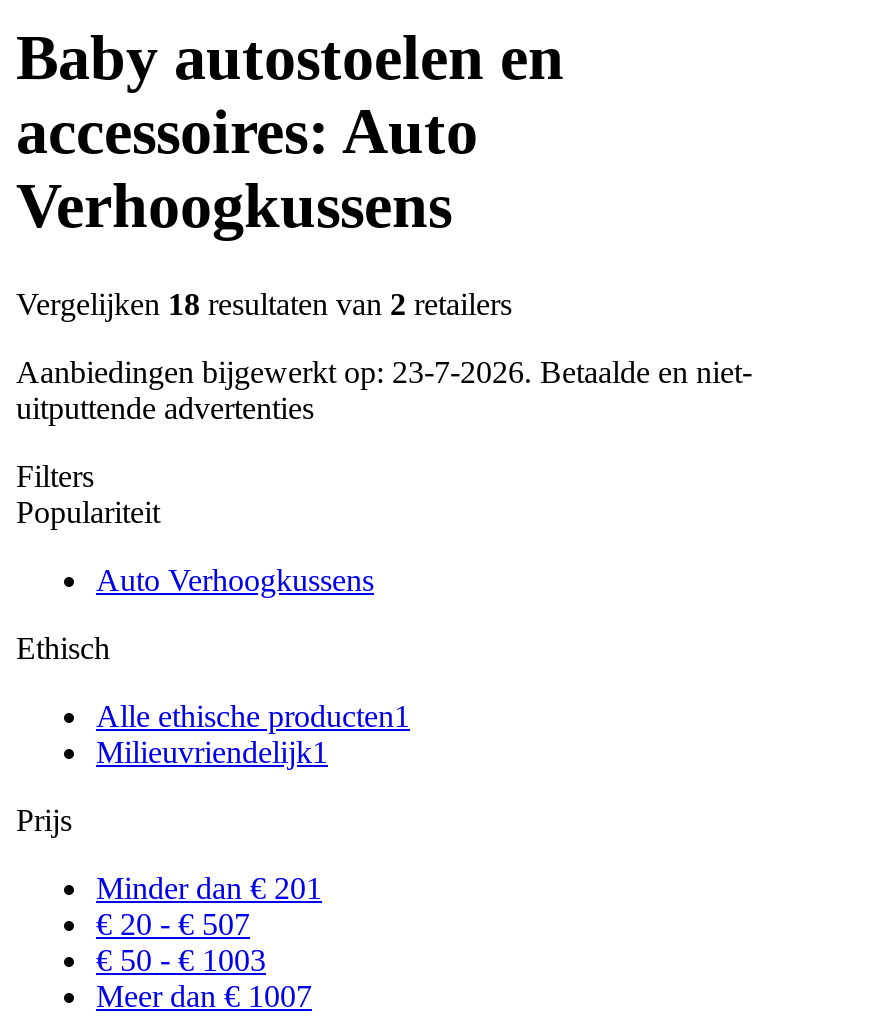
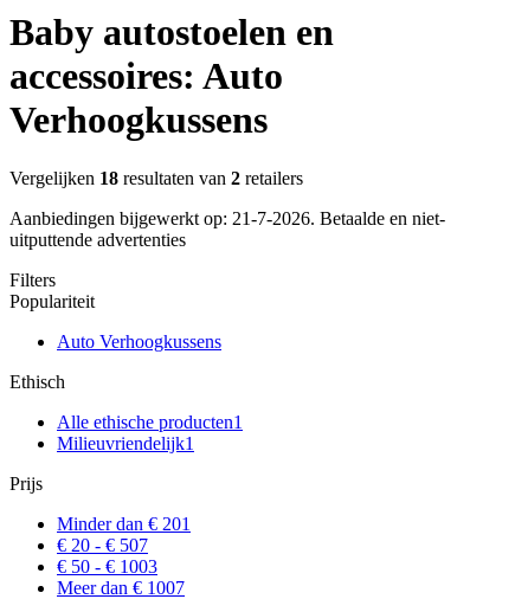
- Aanbiedingen bijgewerkt op: 23-7-2026. Betaalde en niet-
+ Aanbiedingen bijgewerkt op: 21-7-2026. Betaalde en niet-
